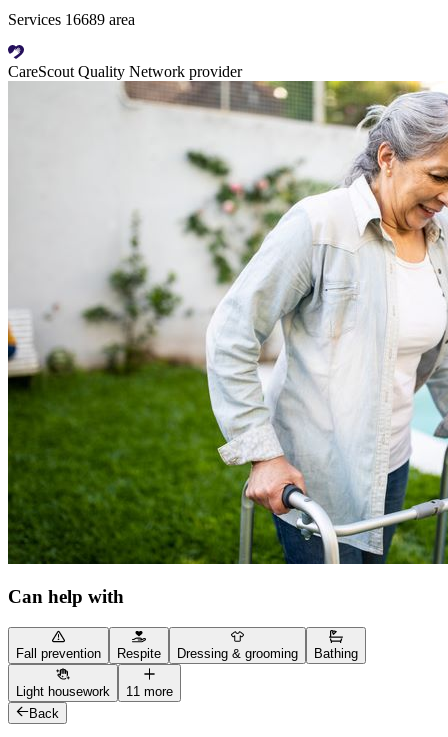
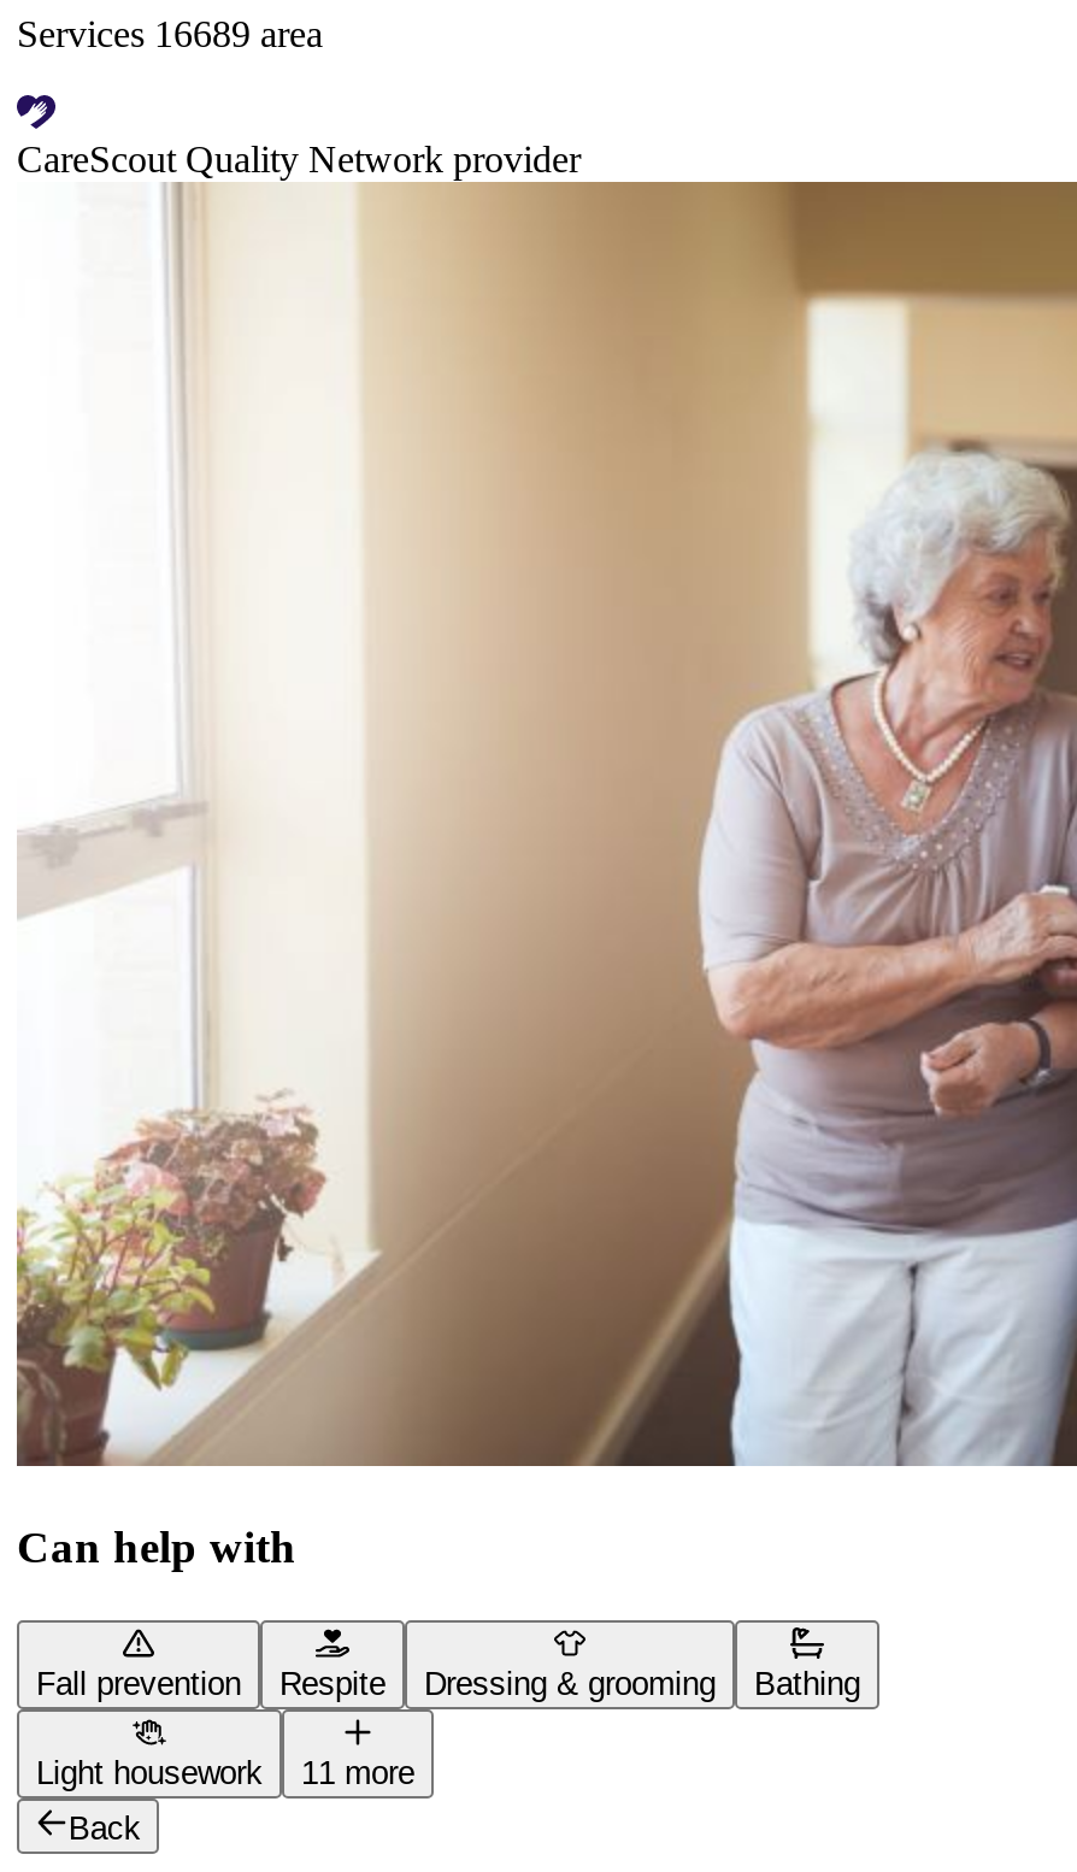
- [image]
+ [image]
